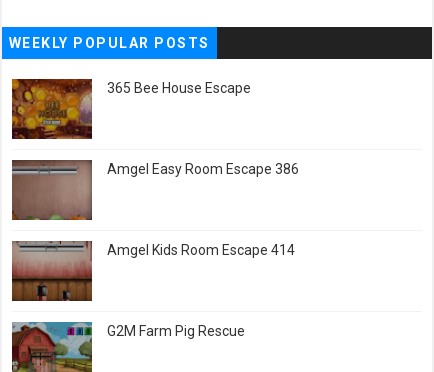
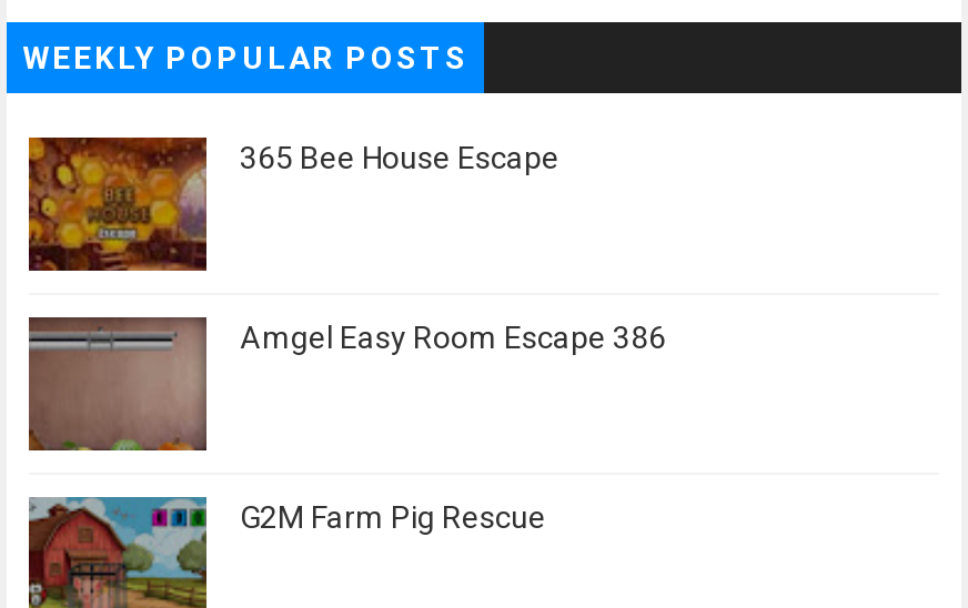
- [image]
- Amgel Kids Room Escape 414
